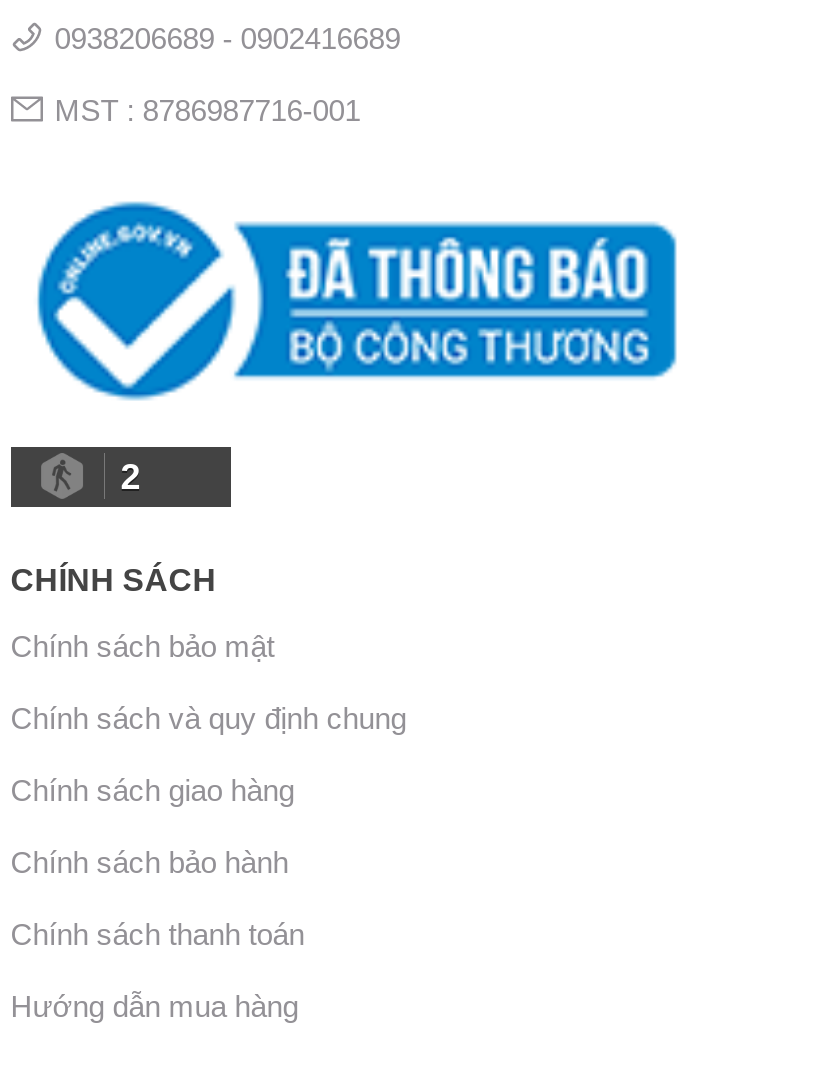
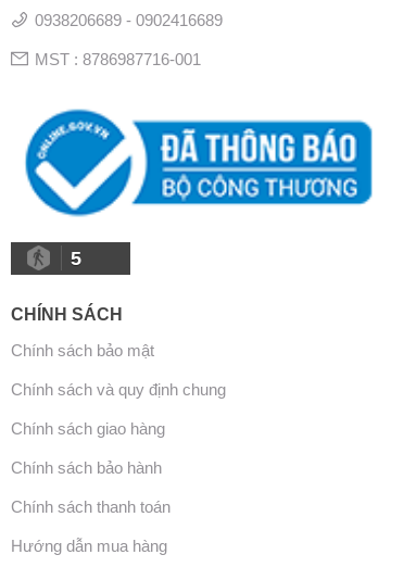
- 2
+ 5
